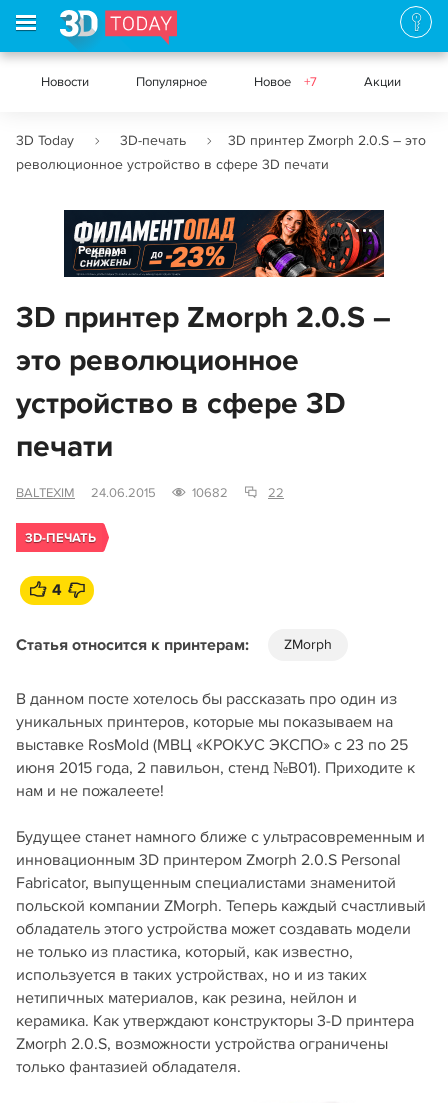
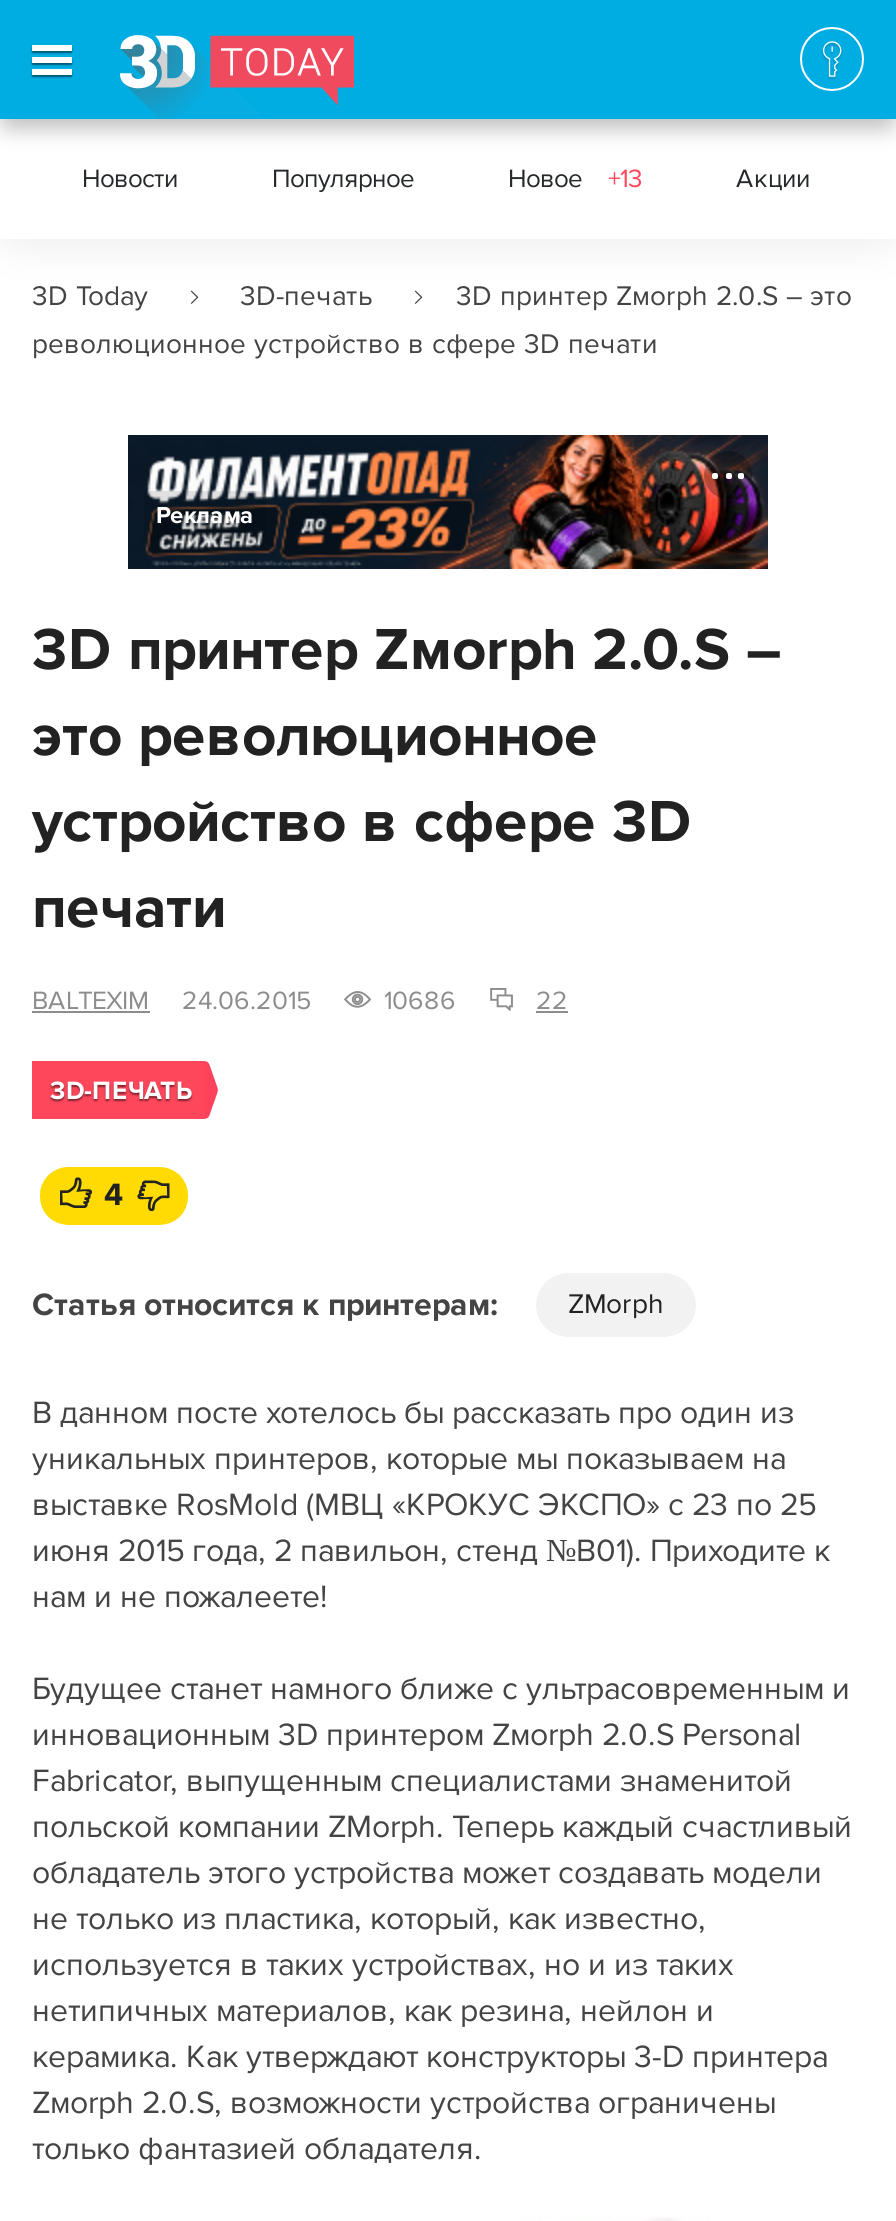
- Новое +7
+ Новое +13

- 10682
+ 10686
